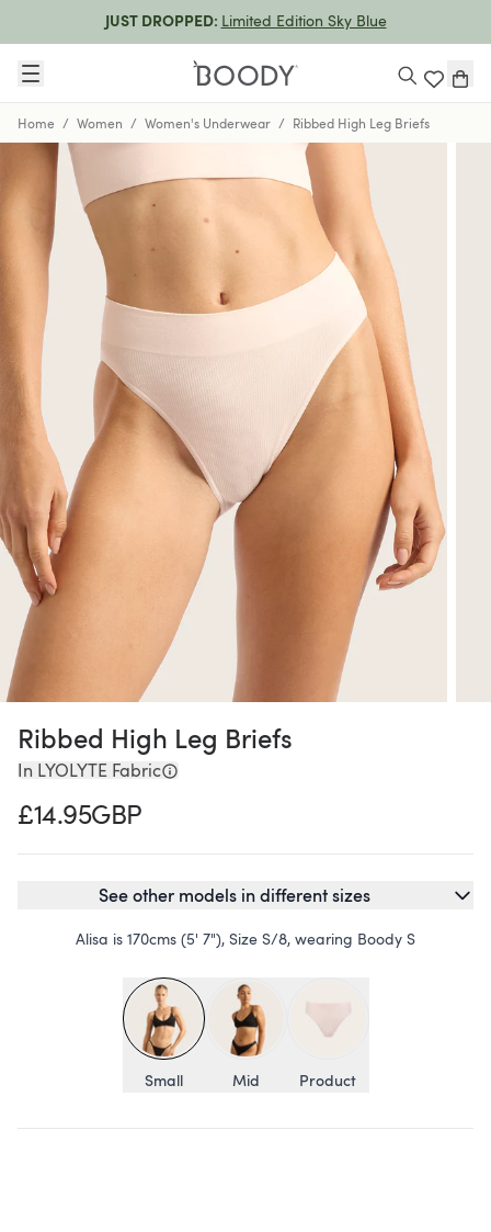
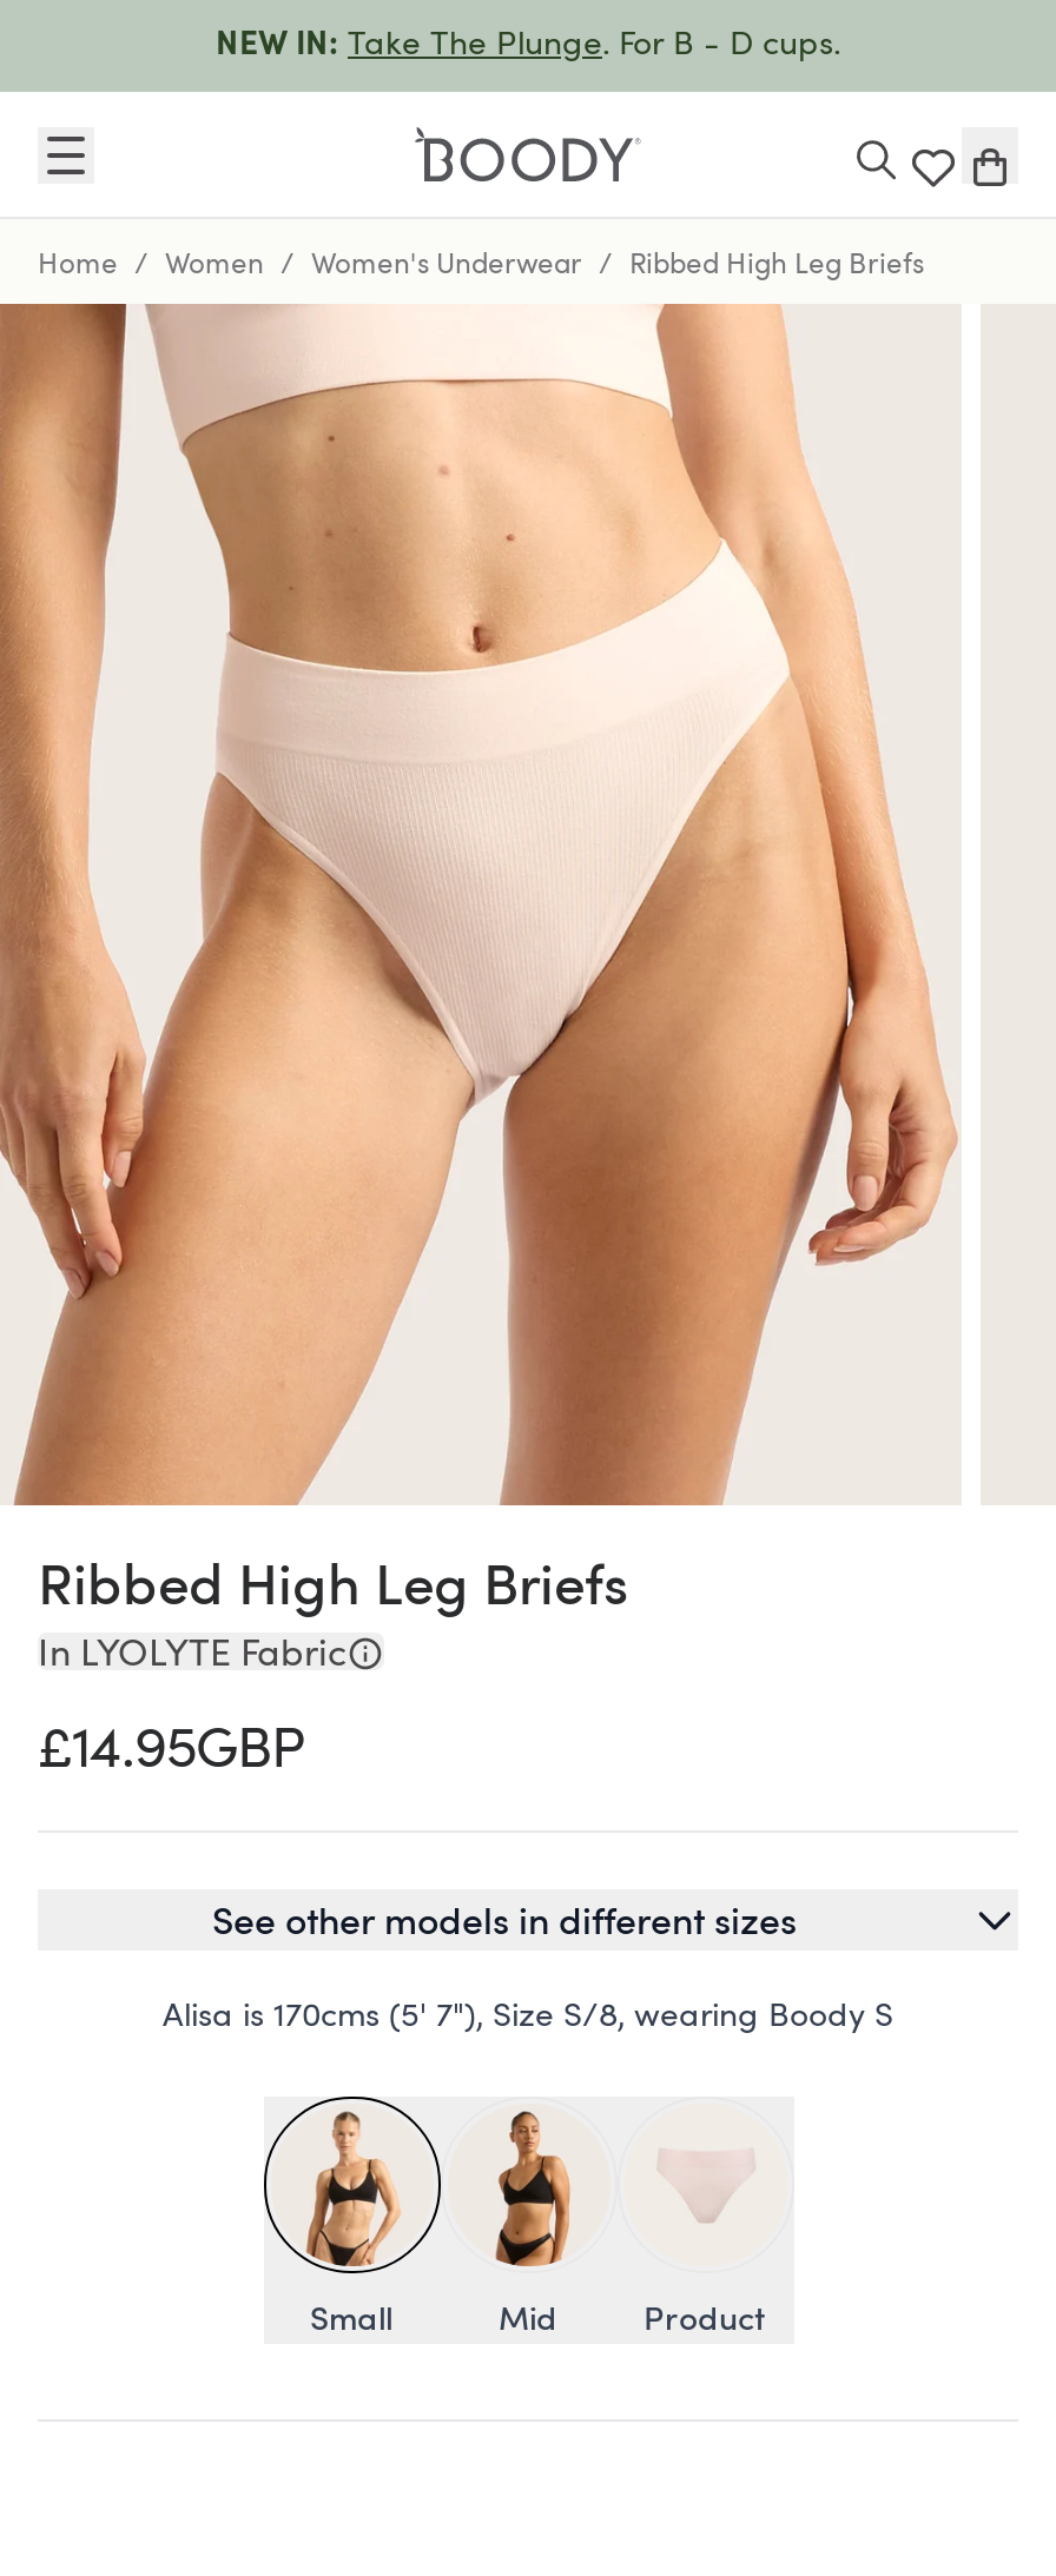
- JUST DROPPED: Limited Edition Sky Blue
+ NEW IN: Take The Plunge. For B - D cups.
